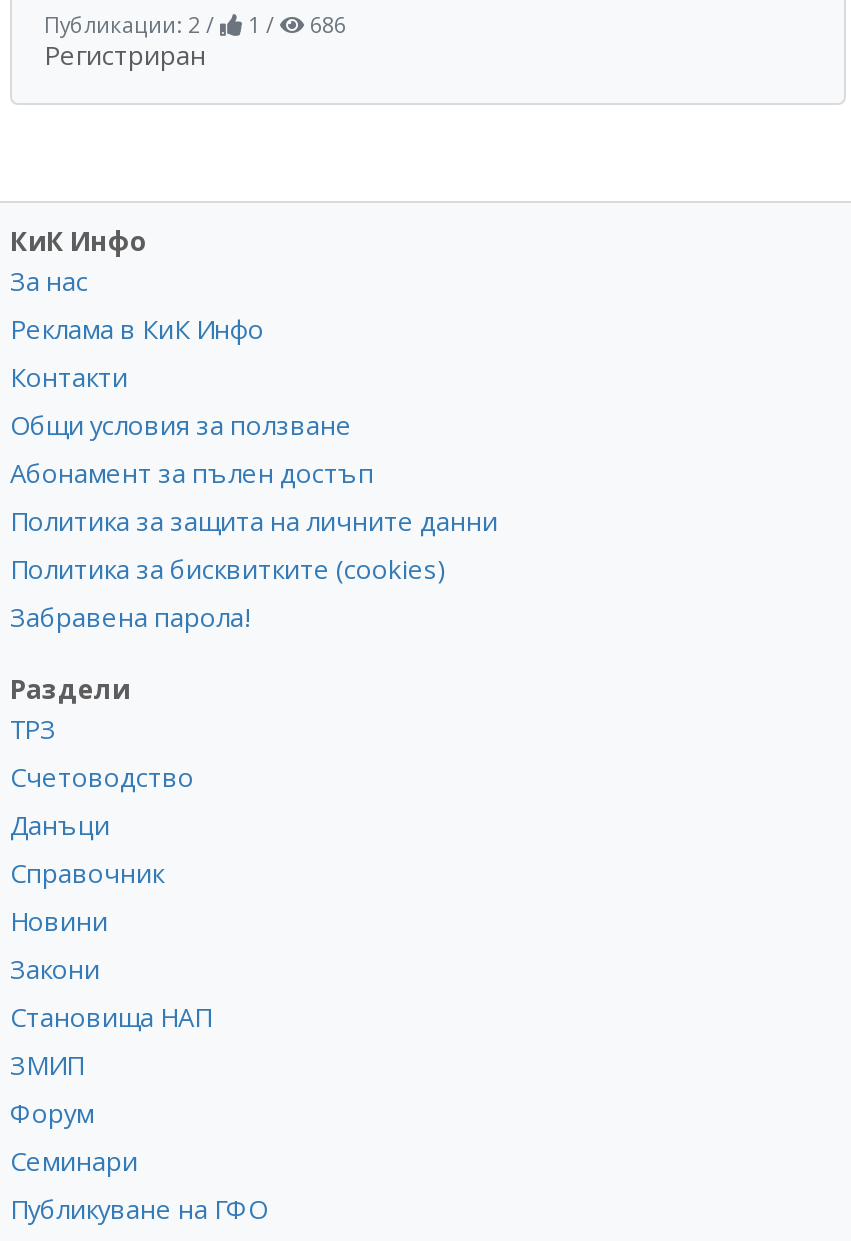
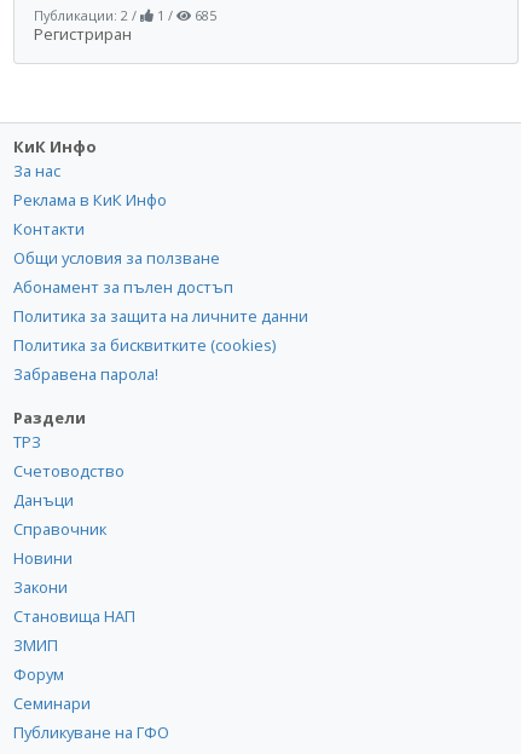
- 686
+ 685
